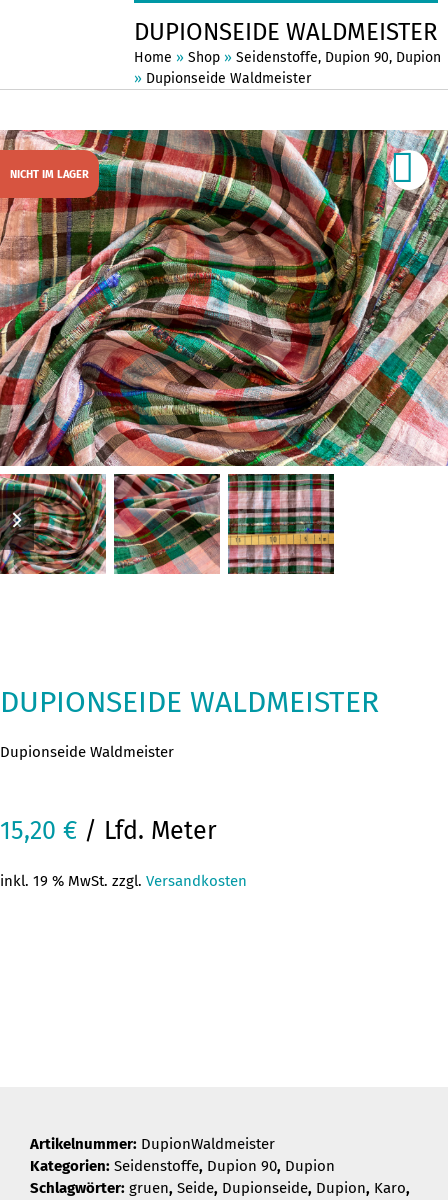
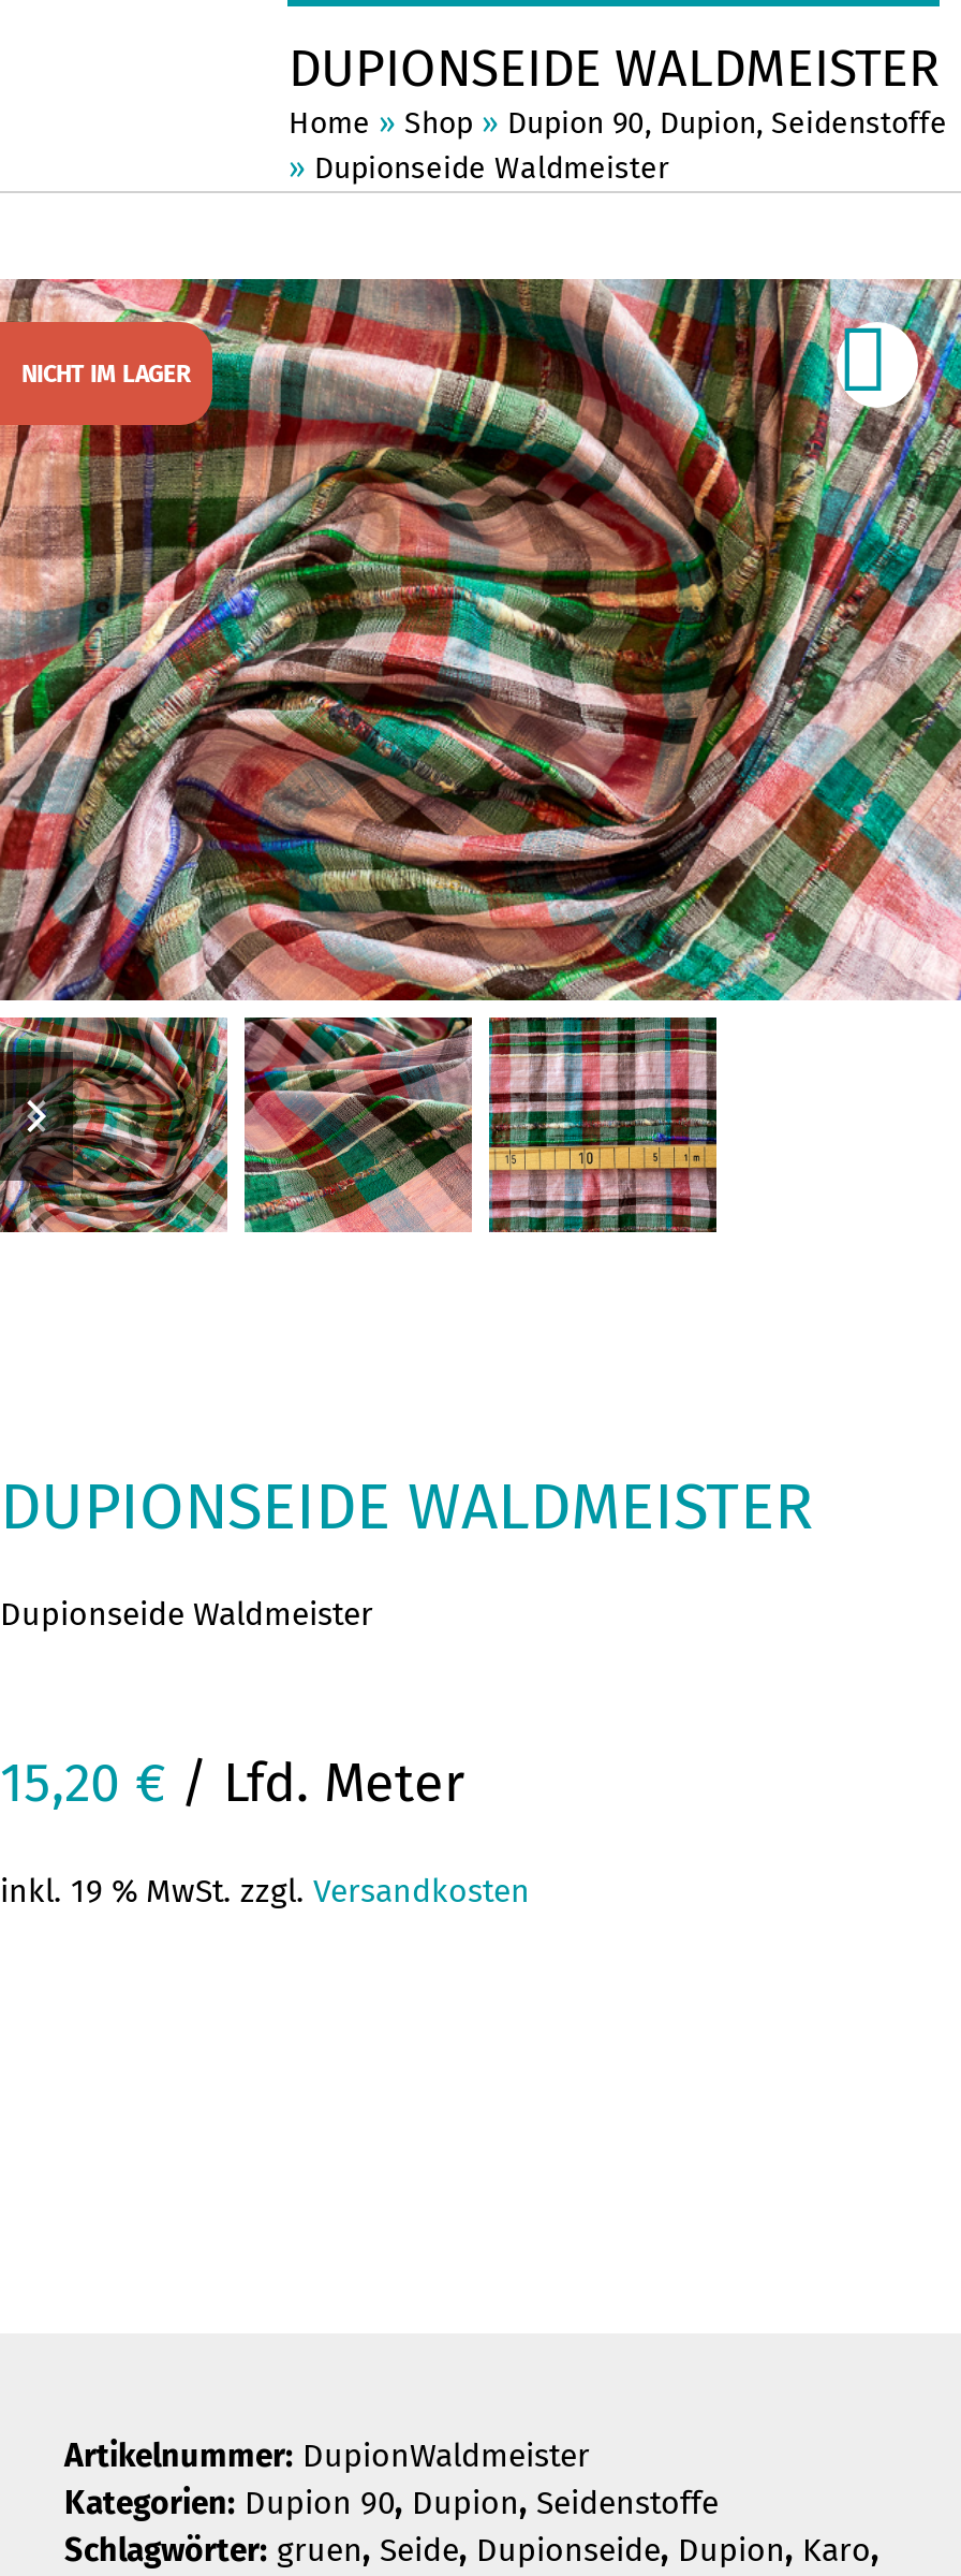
- Home» Shop» Seidenstoffe, Dupion 90, Dupion
+ Home» Shop» Dupion 90, Dupion, Seidenstoffe

- Kategorien: Seidenstoffe, Dupion 90, Dupion
+ Kategorien: Dupion 90, Dupion, Seidenstoffe
